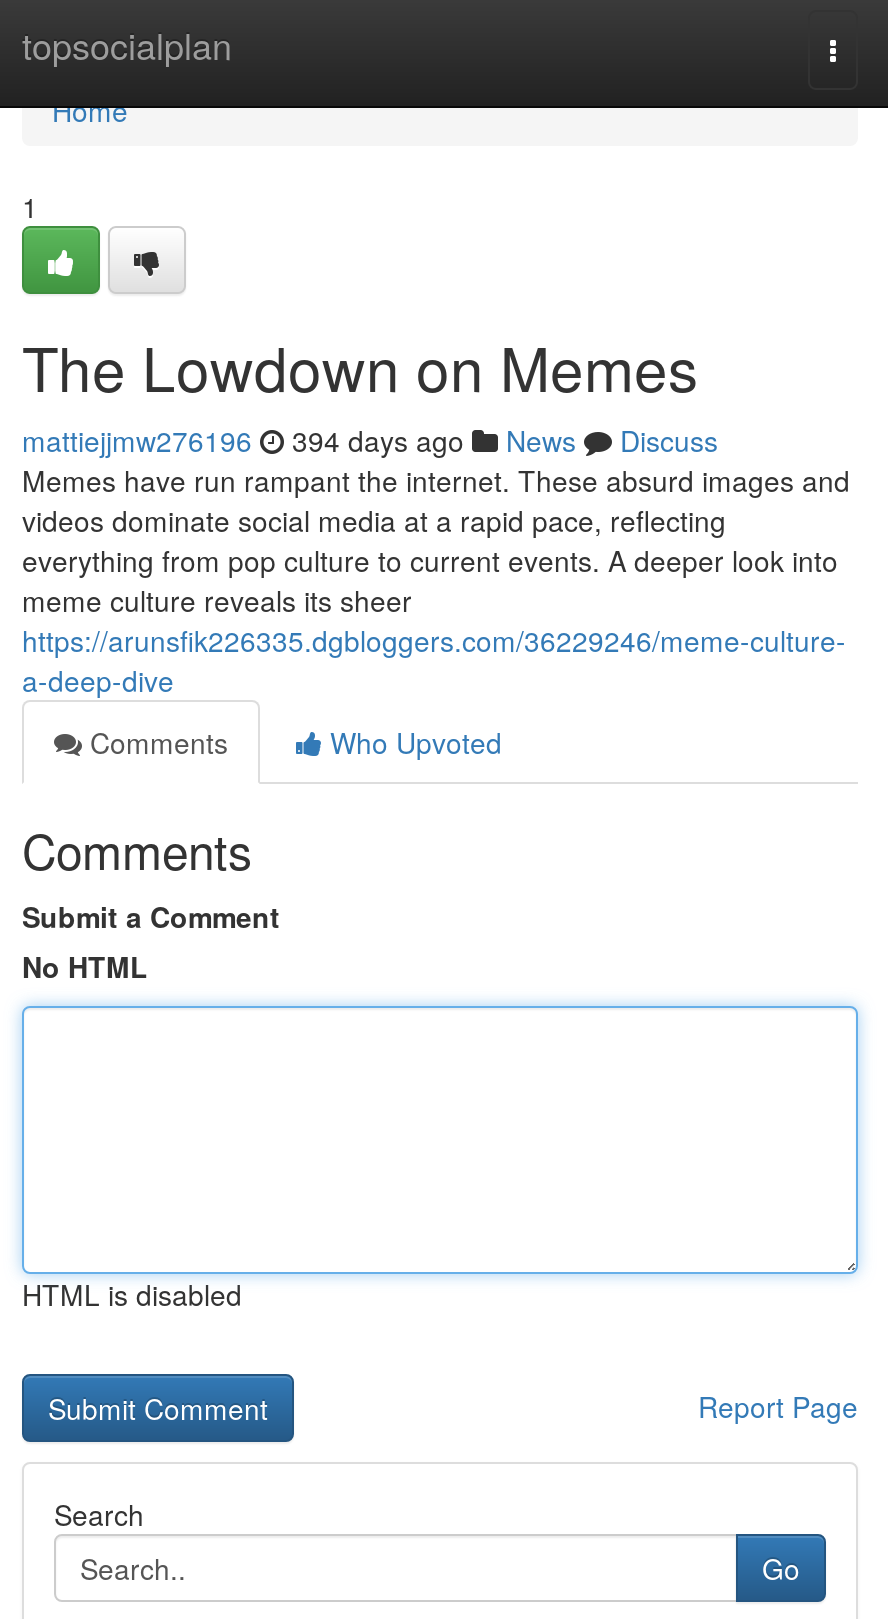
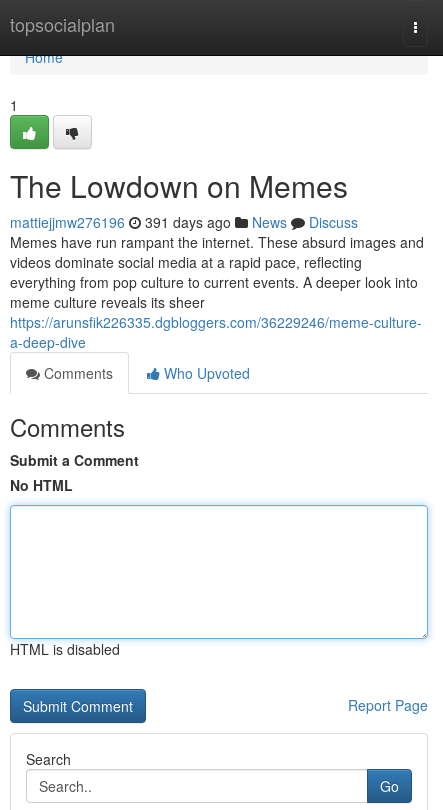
- mattiejjmw276196 394 days ago News Discuss
+ mattiejjmw276196 391 days ago News Discuss
